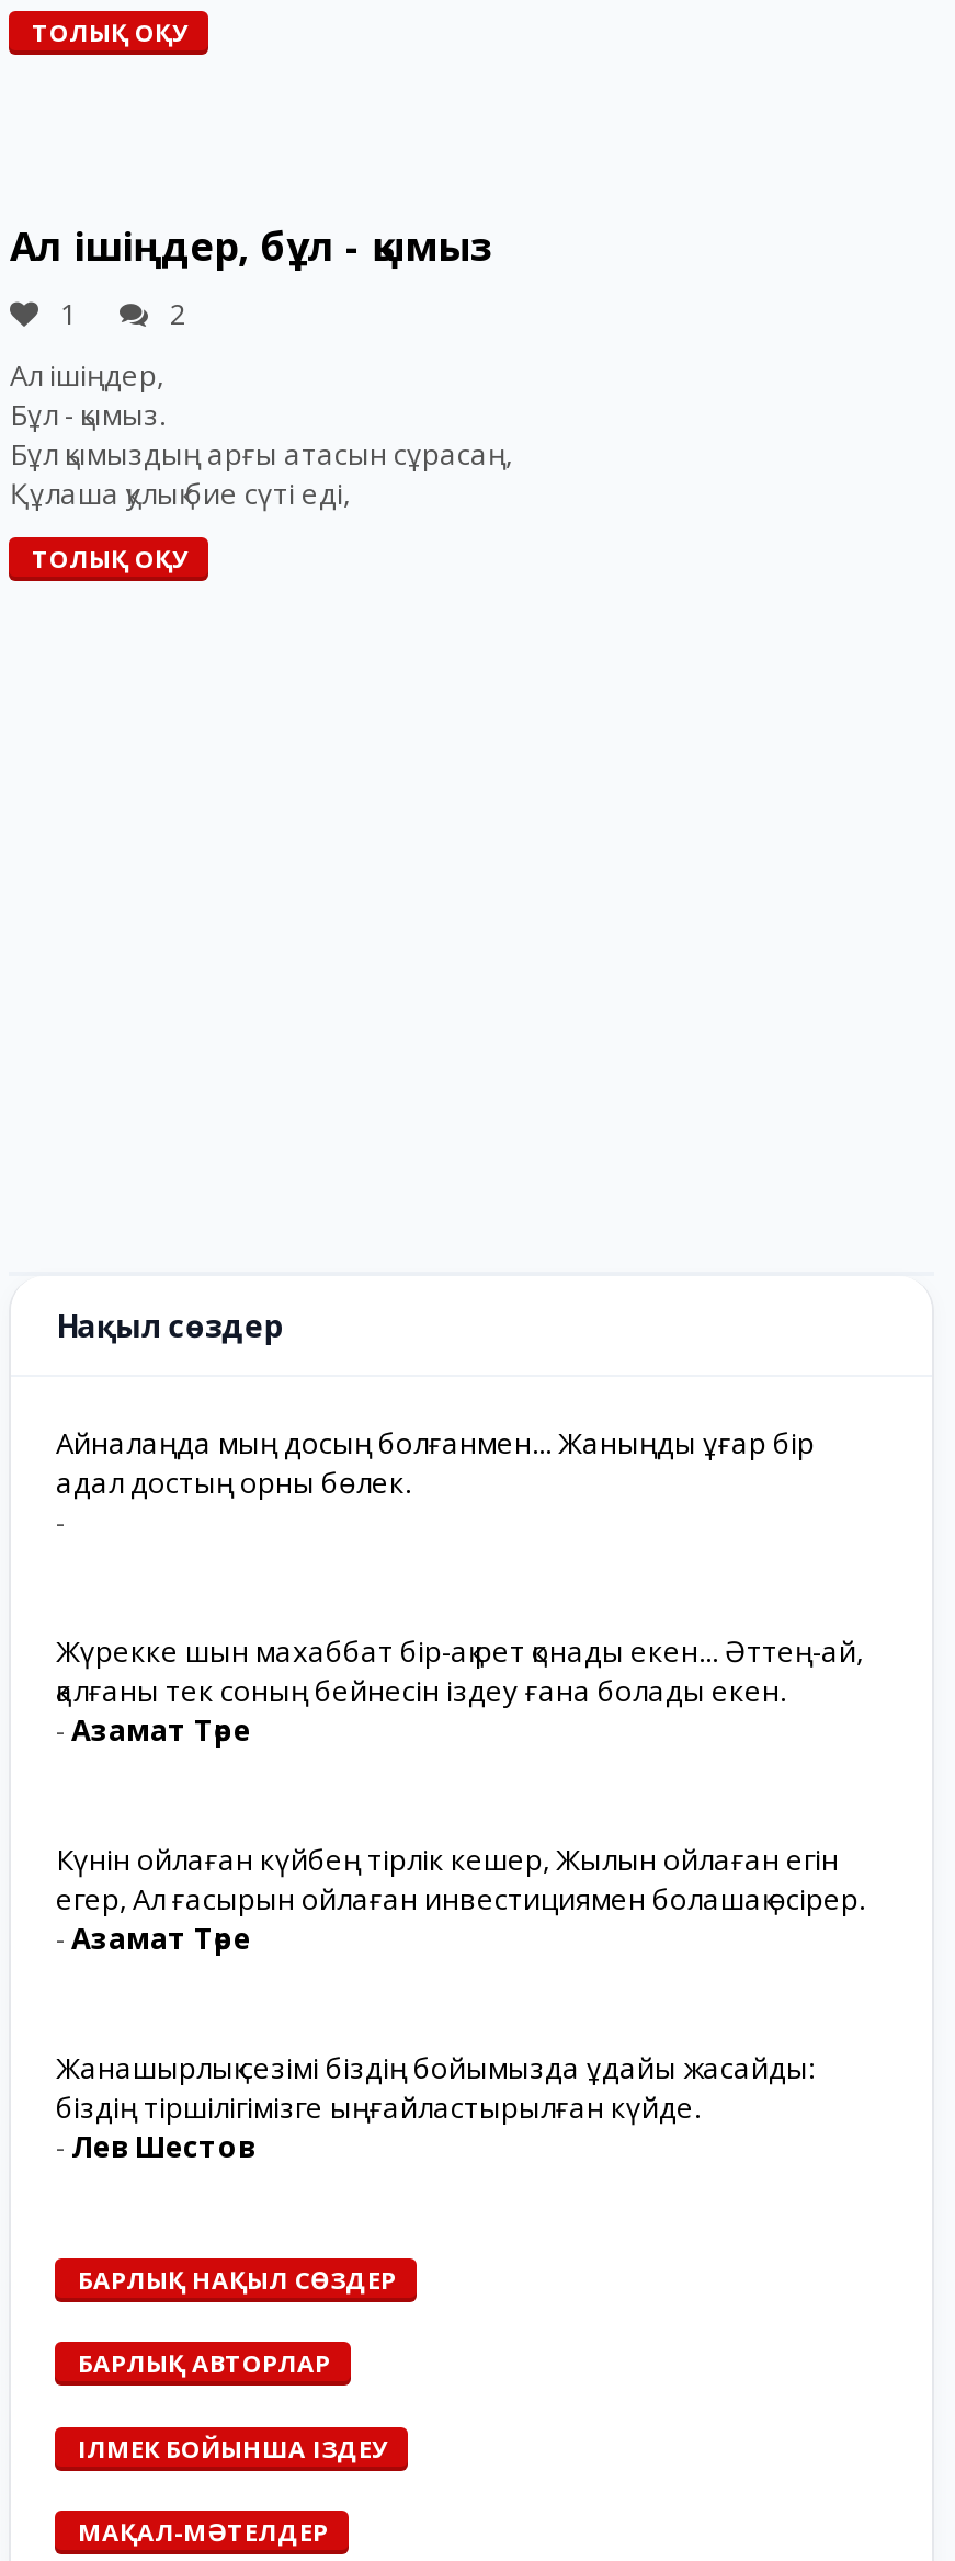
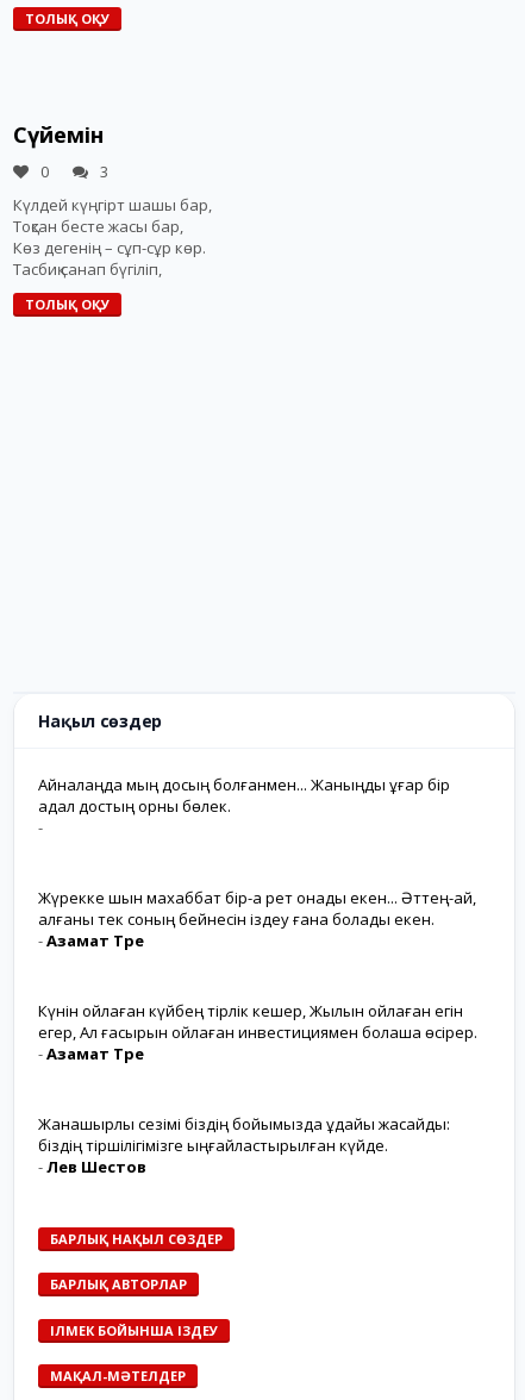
- Ал ішіңдер, бұл - қымыз
- 1
- 2
+ Сүйемін
+ 0
+ 3

- Ал ішіңдер,
- Бұл - қымыз.
- Бұл қымыздың арғы атасын сұрасаң,
- Құлаша қулық бие сүті еді,
+ Күлдей күңгірт шашы бар,
+ Тоқсан бесте жасы бар,
+ Көз дегенің – сұп-сұр көр.
+ Тасбиқ санап бүгіліп,
